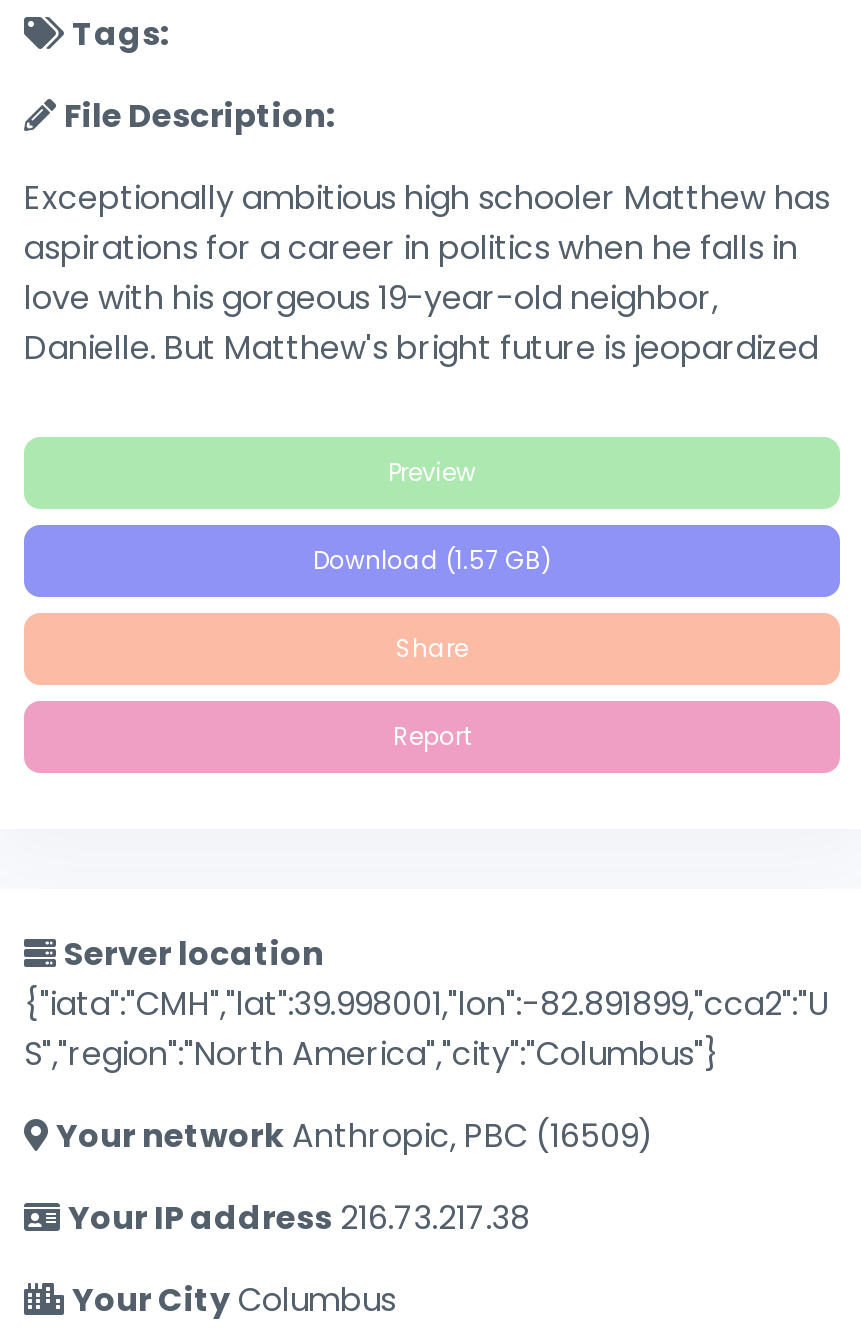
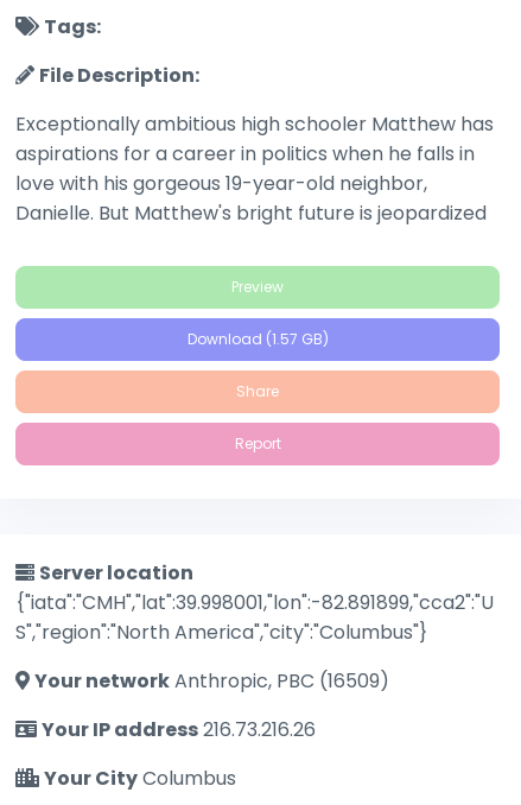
- Your IP address 216.73.217.38
+ Your IP address 216.73.216.26
